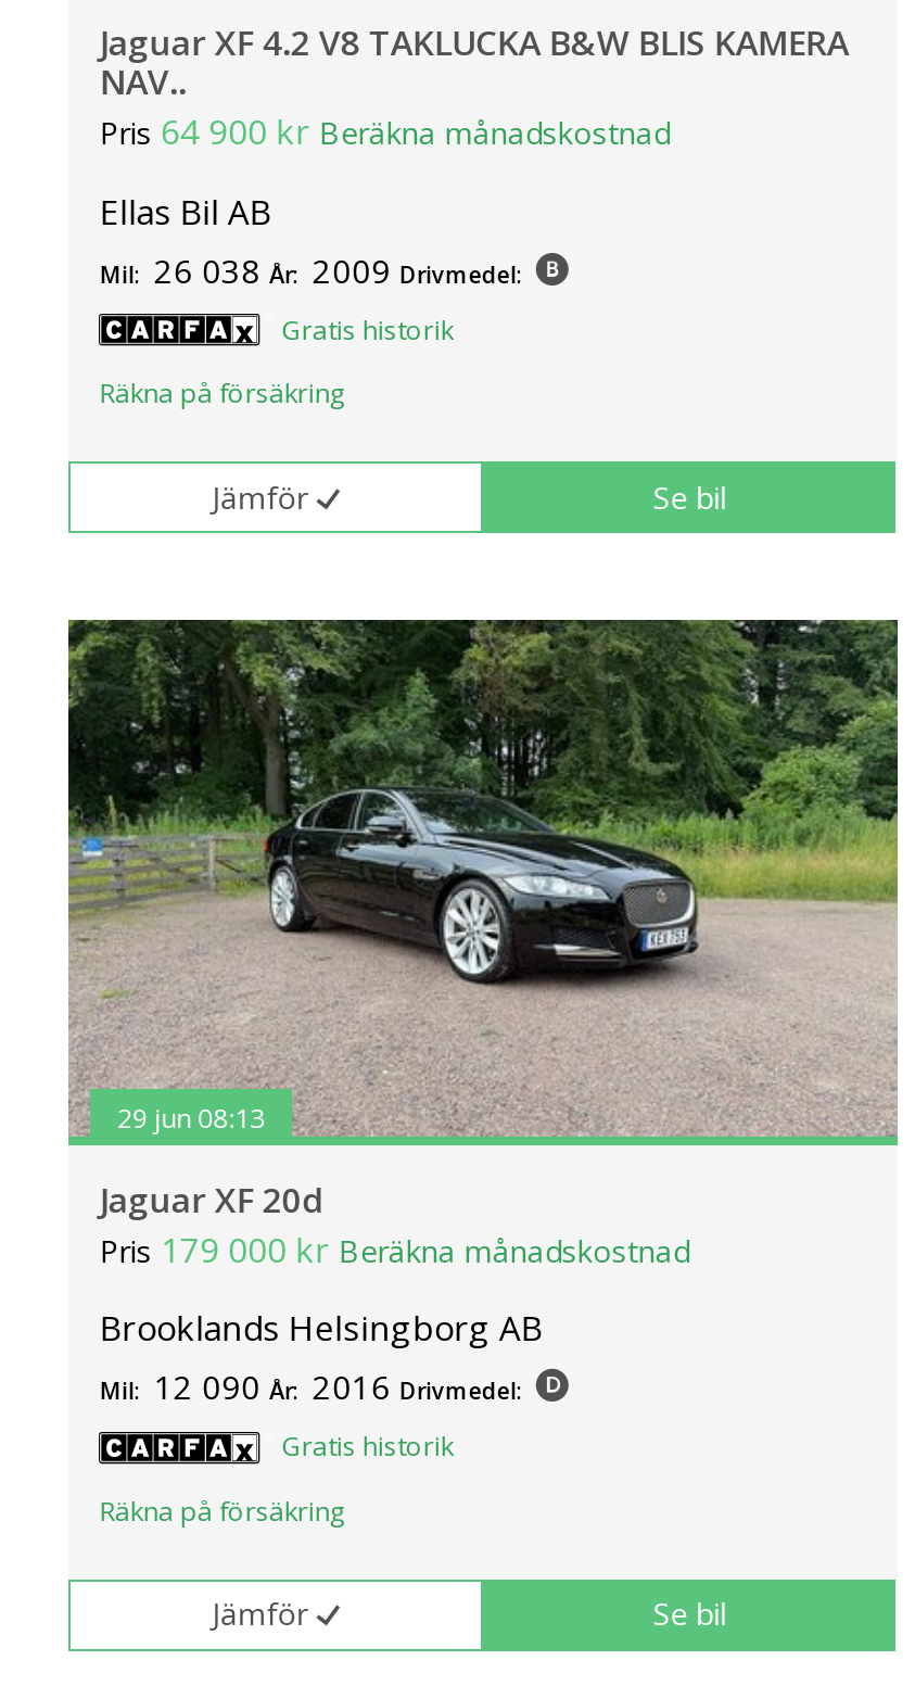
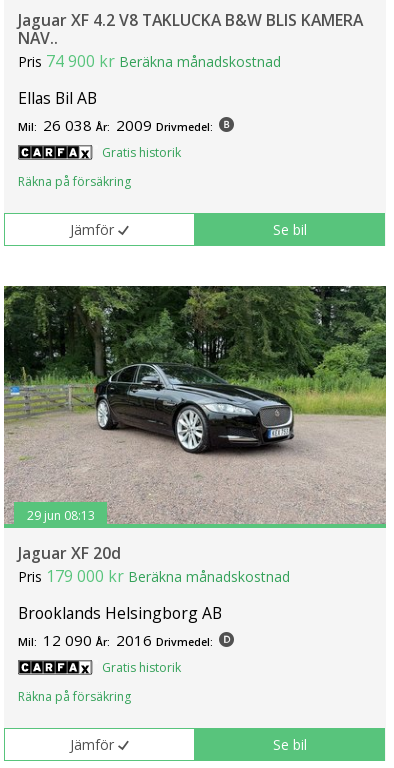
- Pris 64 900 kr Beräkna månadskostnad
+ Pris 74 900 kr Beräkna månadskostnad
